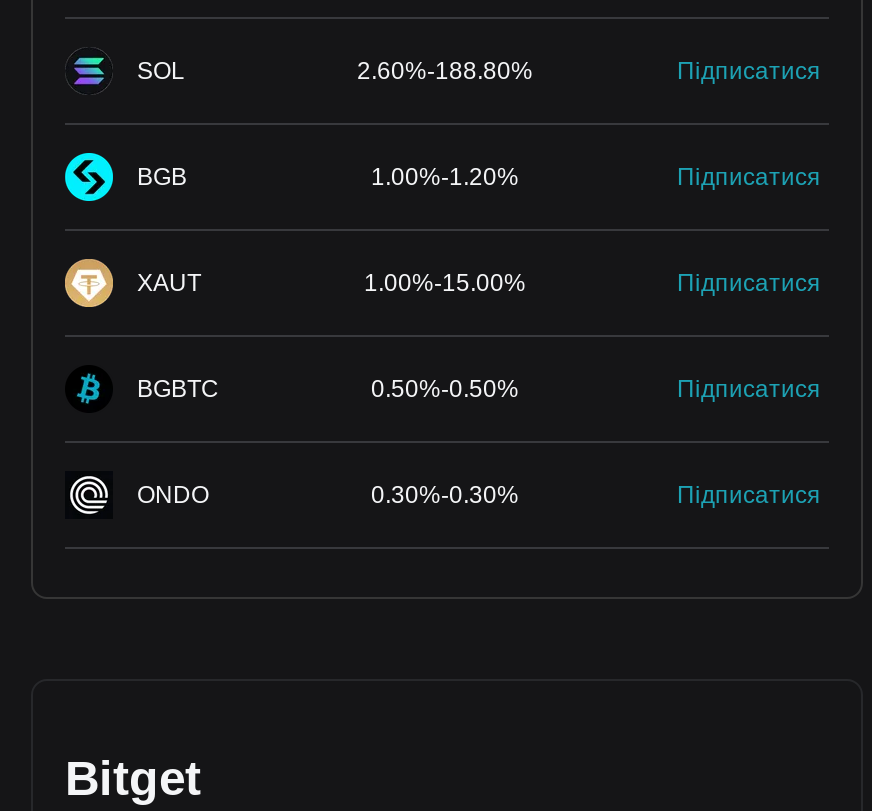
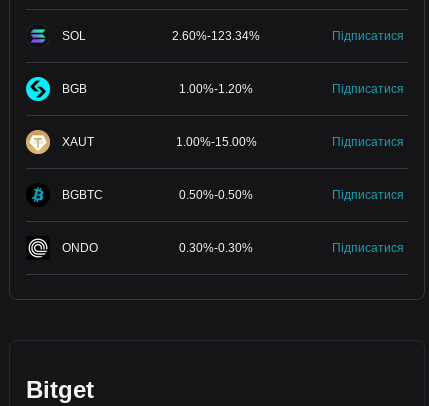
- 2.60%-188.80%
+ 2.60%-123.34%
